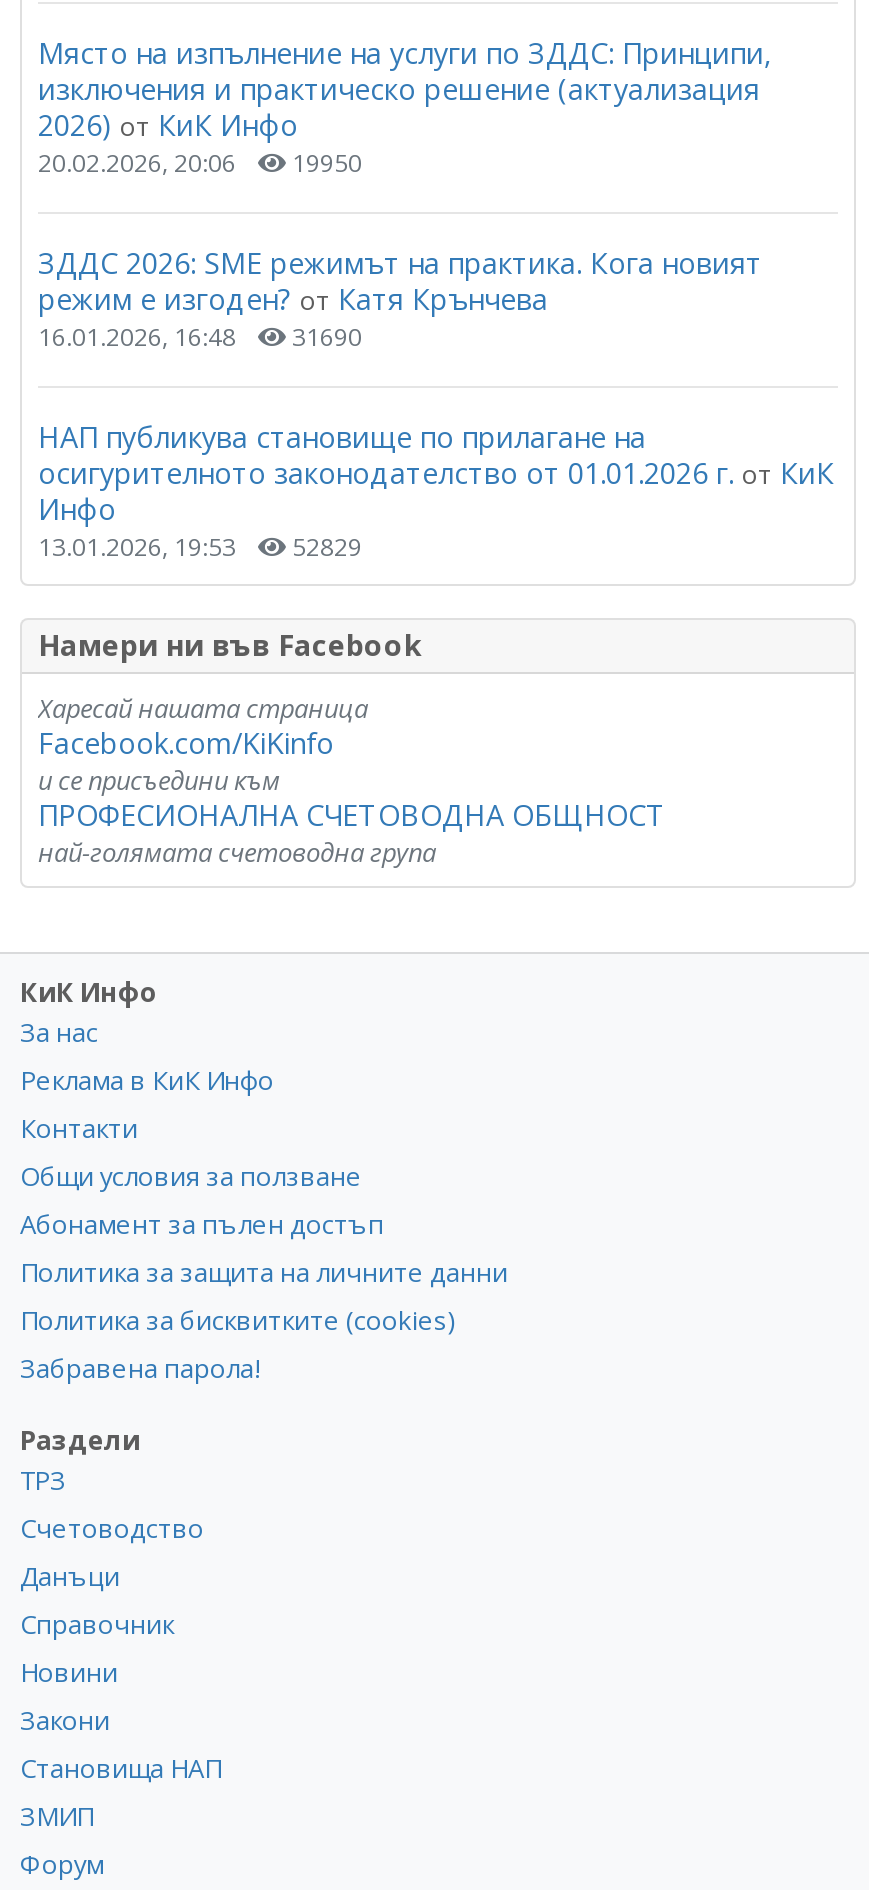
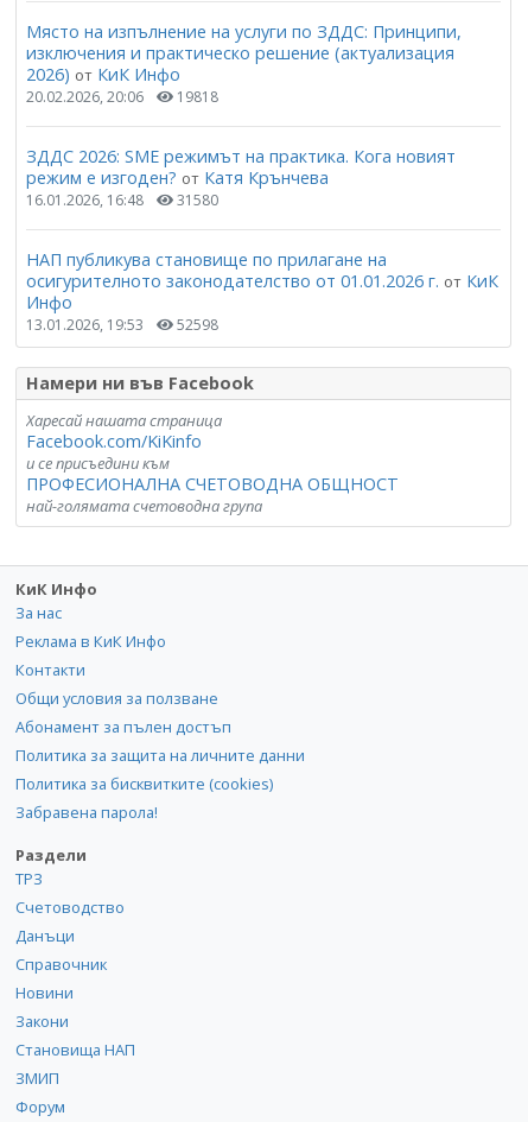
- 20.02.2026, 20:06 19950
+ 20.02.2026, 20:06 19818

- 16.01.2026, 16:48 31690
+ 16.01.2026, 16:48 31580

- 13.01.2026, 19:53 52829
+ 13.01.2026, 19:53 52598
